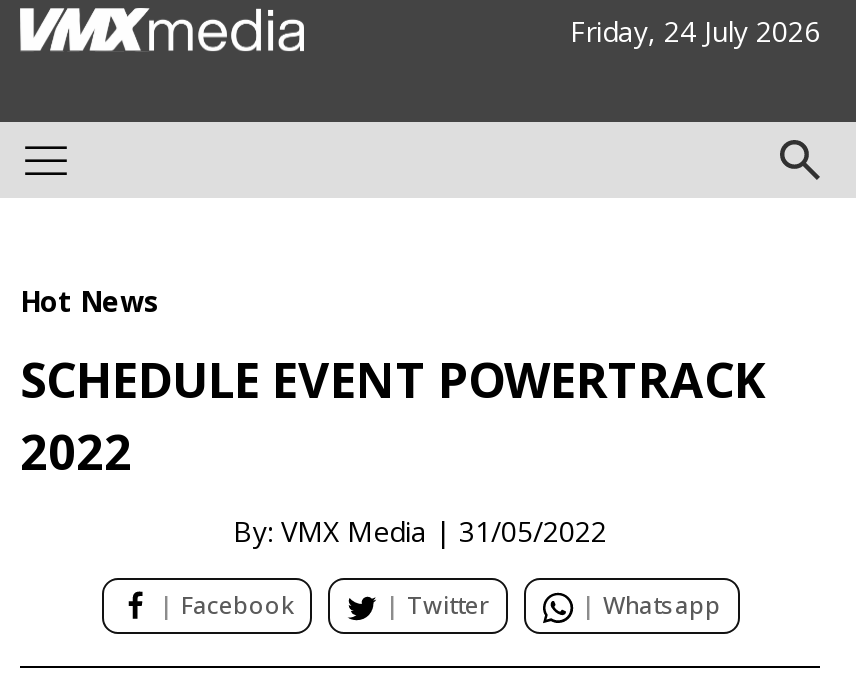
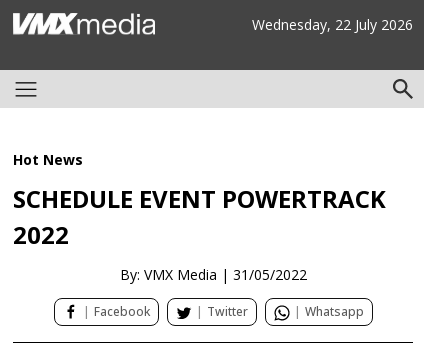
- Friday, 24 July 2026
+ Wednesday, 22 July 2026
